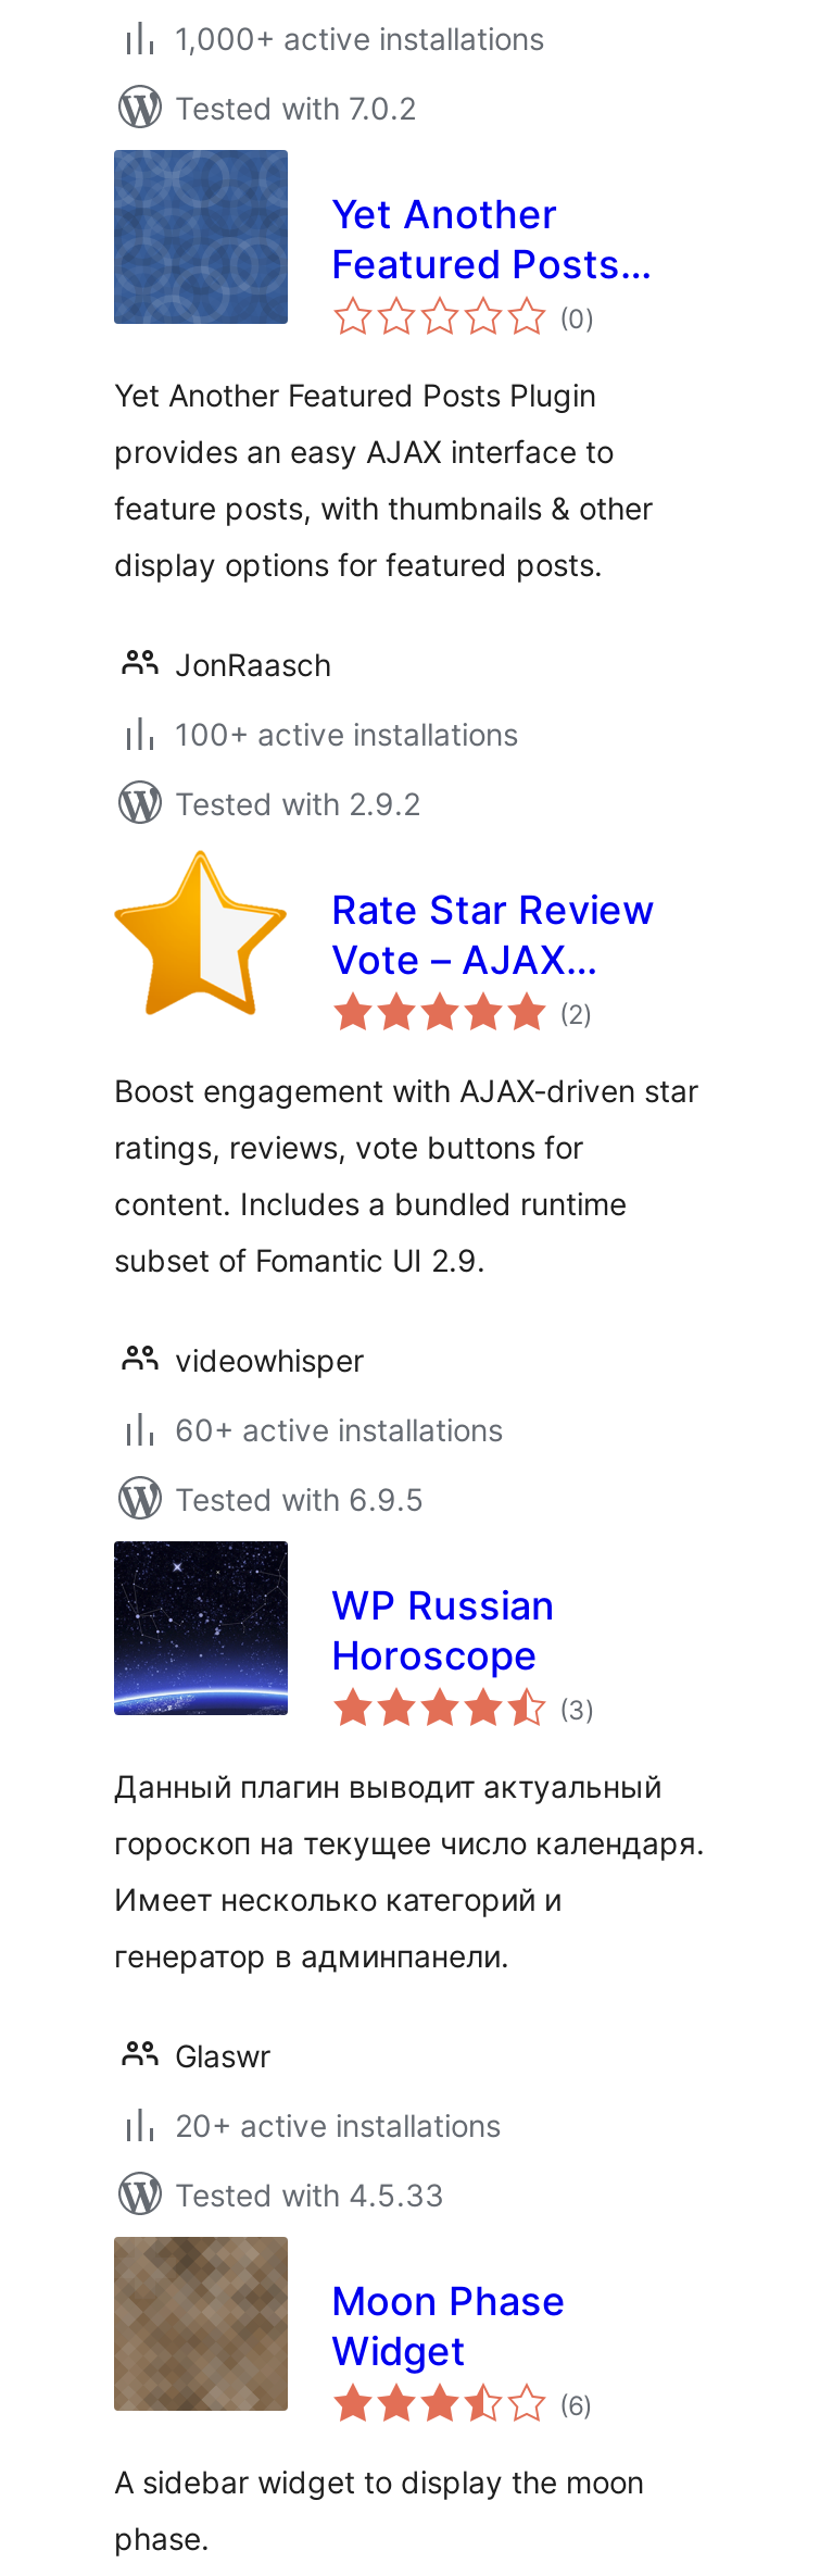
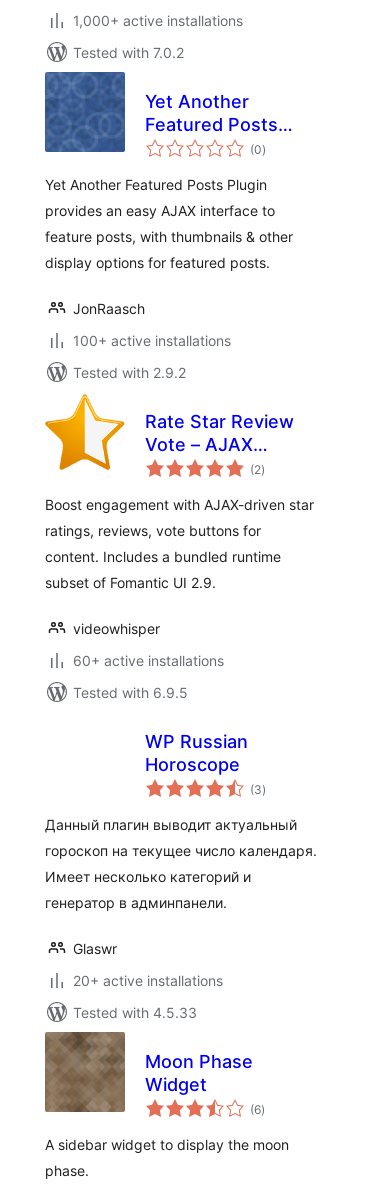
- [image]
